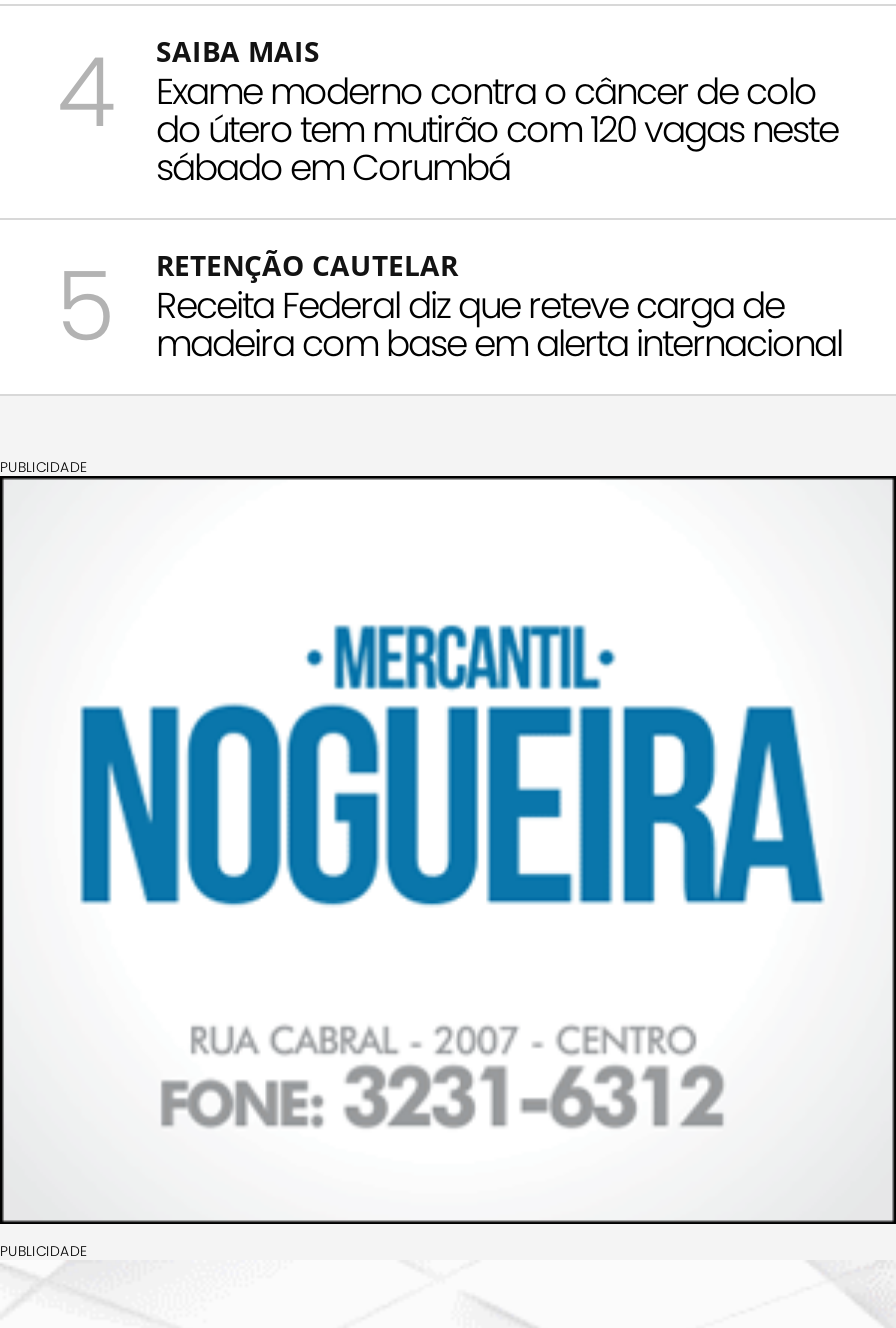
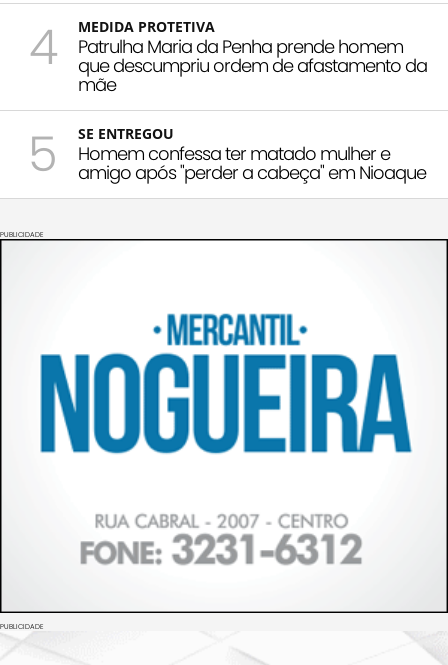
- SAIBA MAIS
- Exame moderno contra o câncer de colo
- do útero tem mutirão com 120 vagas neste
- sábado em Corumbá
+ MEDIDA PROTETIVA
+ Patrulha Maria da Penha prende homem
+ que descumpriu ordem de afastamento da
+ mãe

- RETENÇÃO CAUTELAR
- Receita Federal diz que reteve carga de
- madeira com base em alerta internacional
+ SE ENTREGOU
+ Homem confessa ter matado mulher e
+ amigo após "perder a cabeça" em Nioaque
